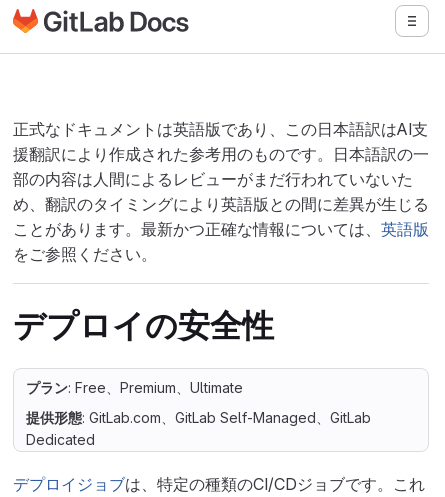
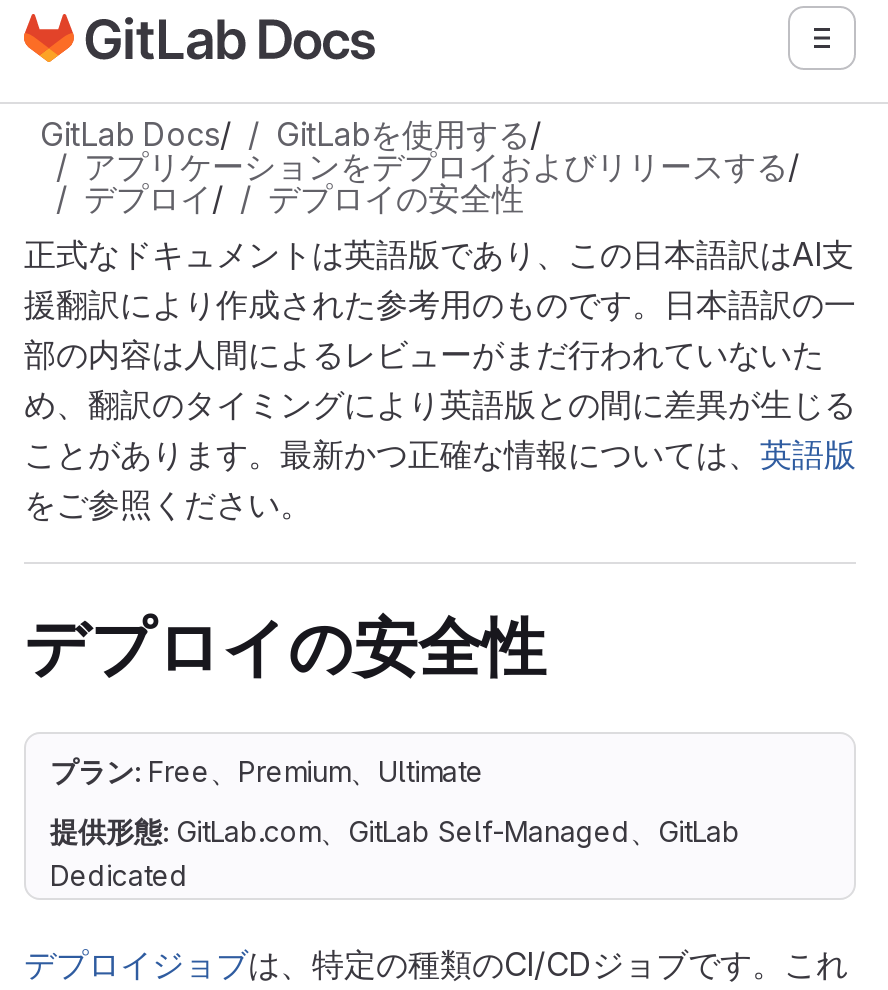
+ GitLab Docs/
+ GitLabを使用する/
+ アプリケーションをデプロイおよびリリースする/
+ デプロイ/
+ デプロイの安全性
